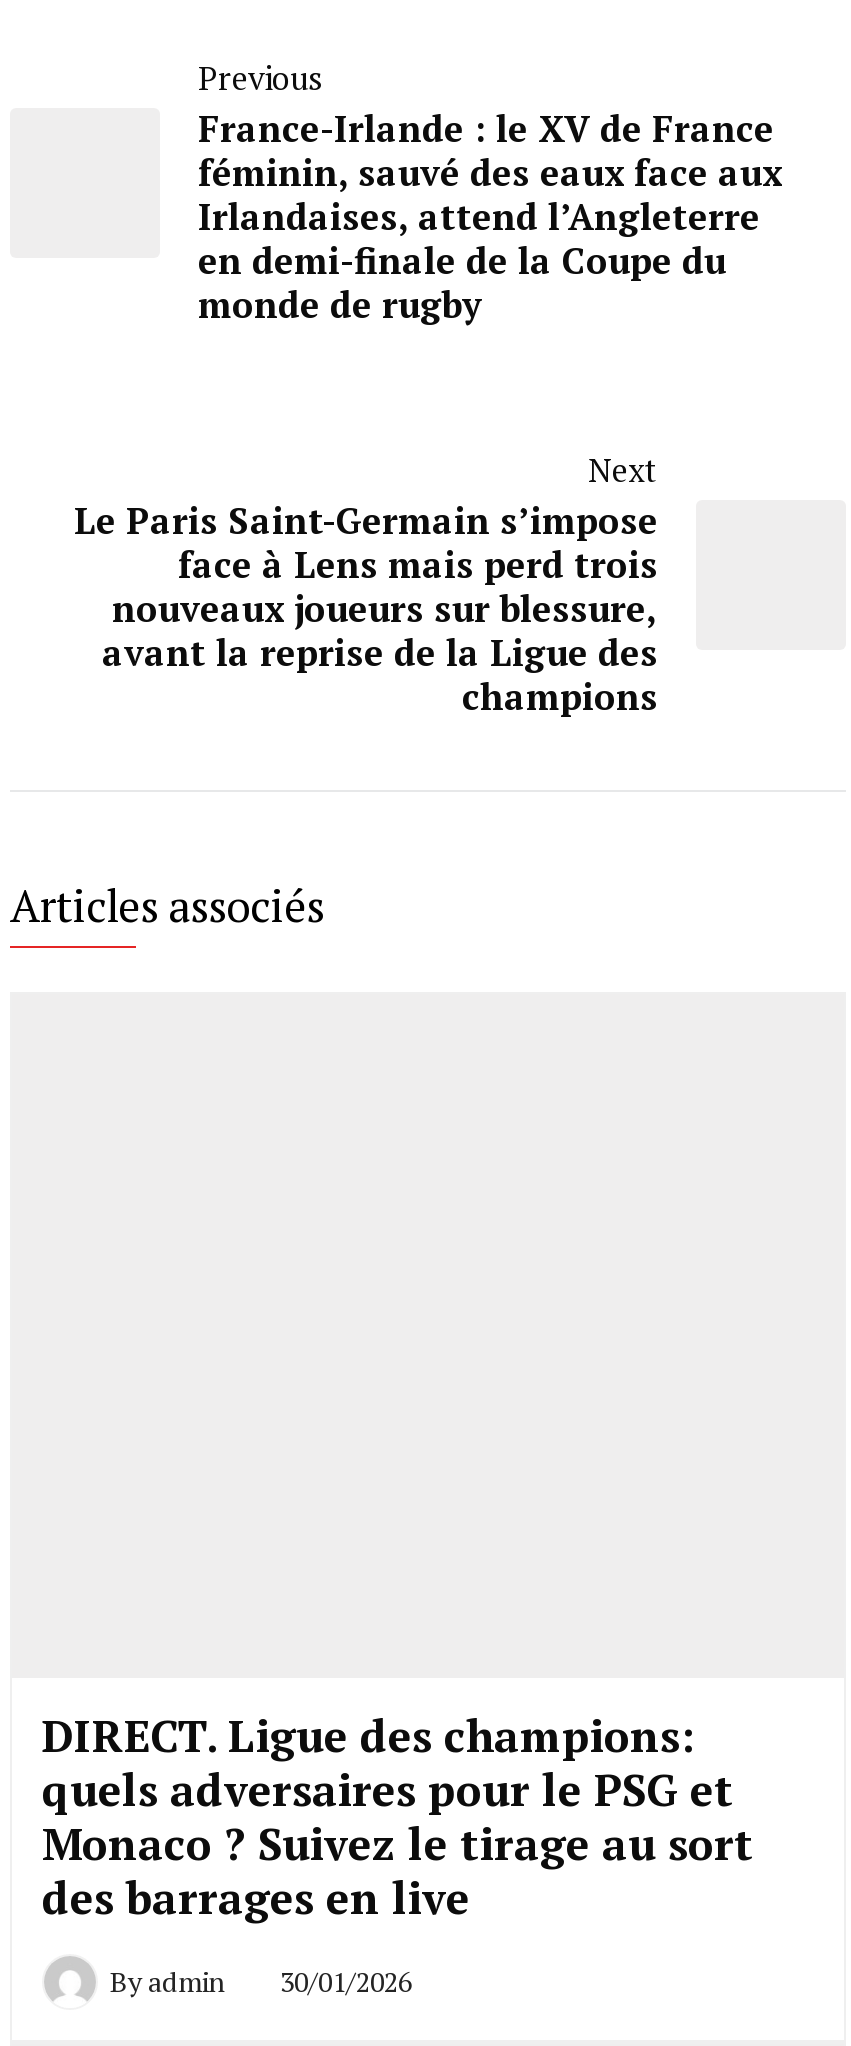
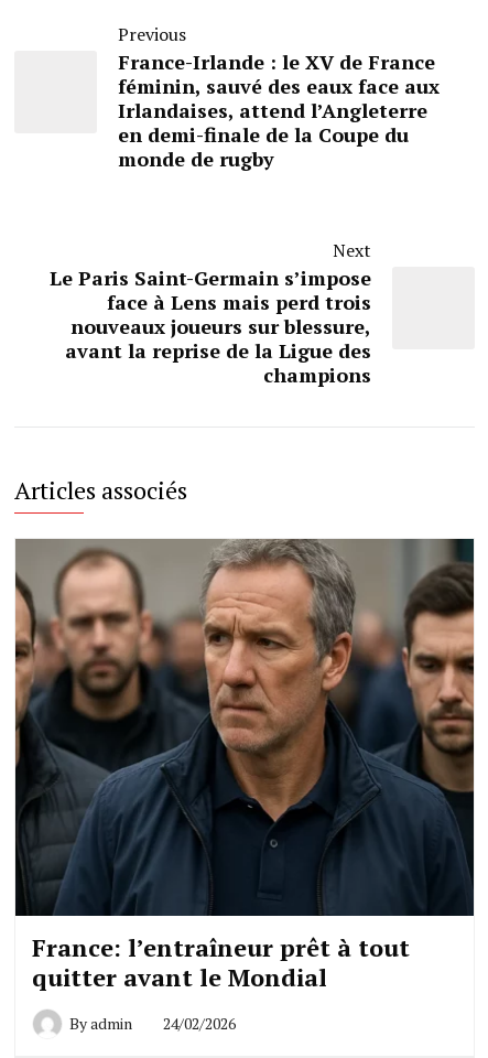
+ [image]

- DIRECT. Ligue des champions:
- quels adversaires pour le PSG et
- Monaco ? Suivez le tirage au sort
- des barrages en live
+ France: l’entraîneur prêt à tout
+ quitter avant le Mondial

- Byadmin 30/01/2026
+ Byadmin 24/02/2026
